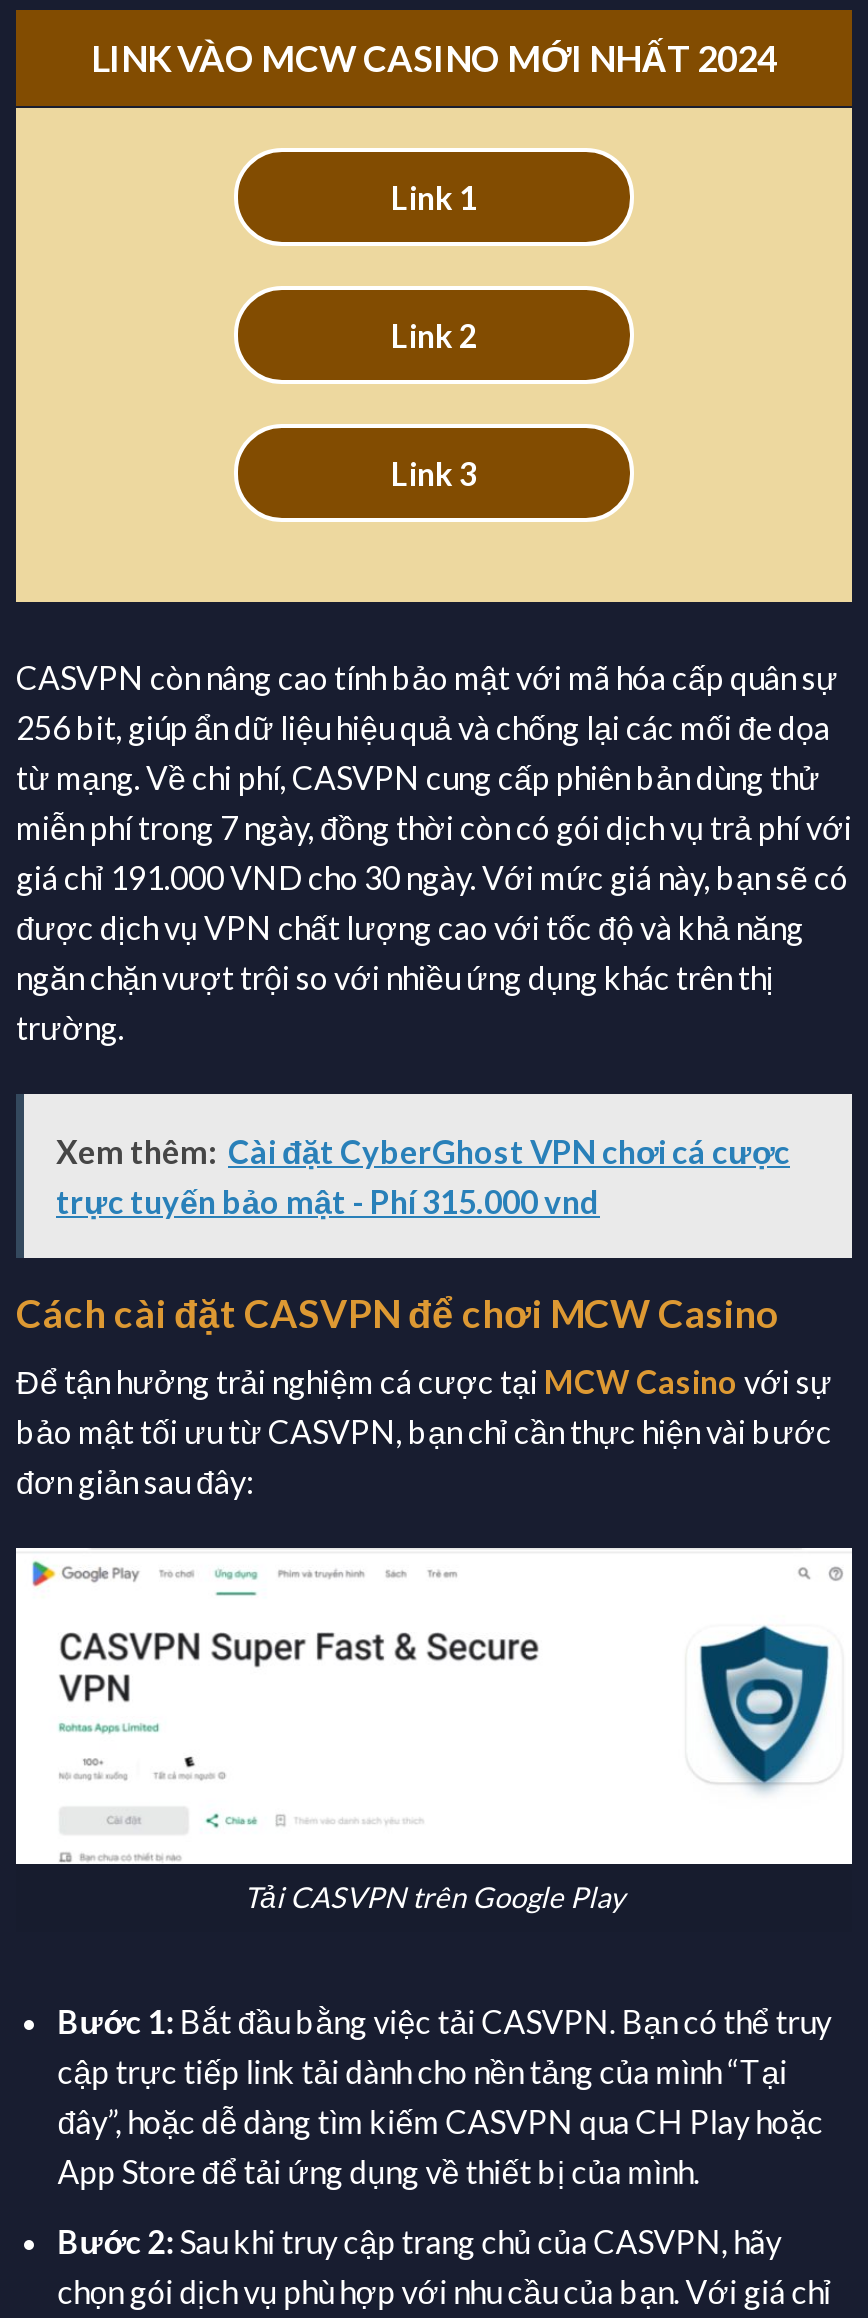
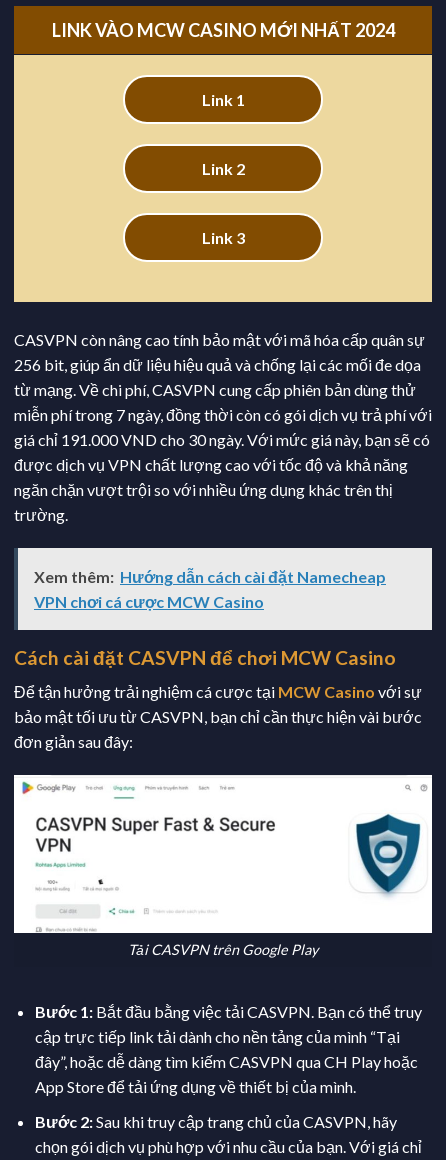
- Xem thêm: Cài đặt CyberGhost VPN chơi cá cược
- trực tuyến bảo mật - Phí 315.000 vnd
+ Xem thêm: Hướng dẫn cách cài đặt Namecheap
+ VPN chơi cá cược MCW Casino
